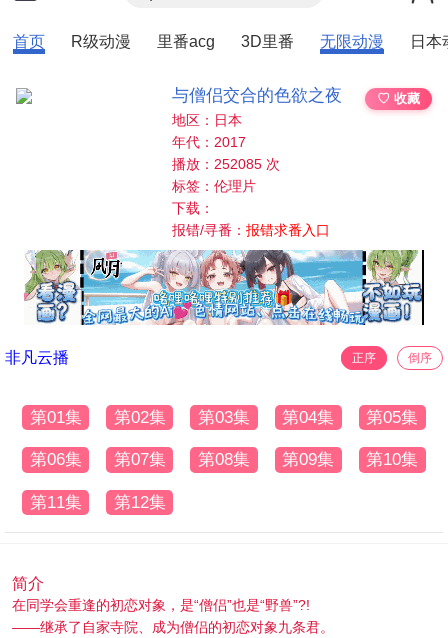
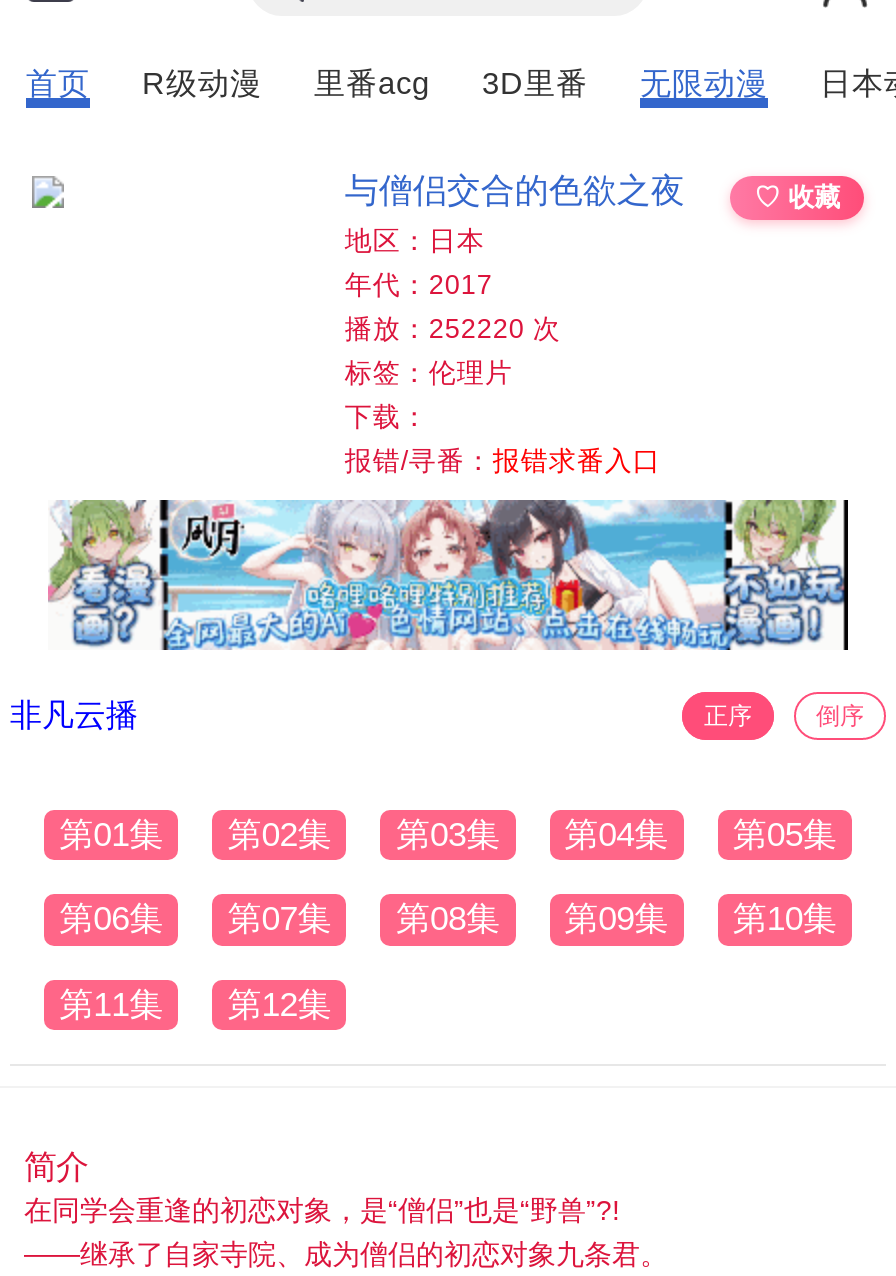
- 播放：252085 次
+ 播放：252220 次
